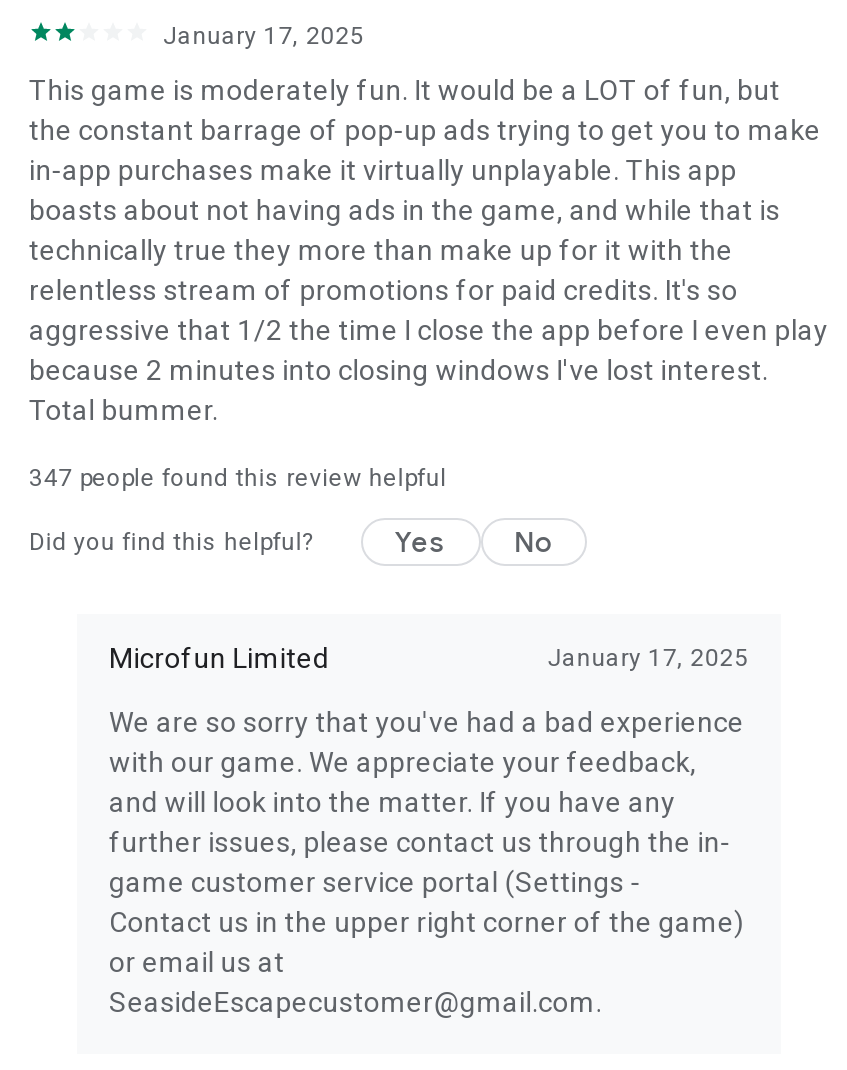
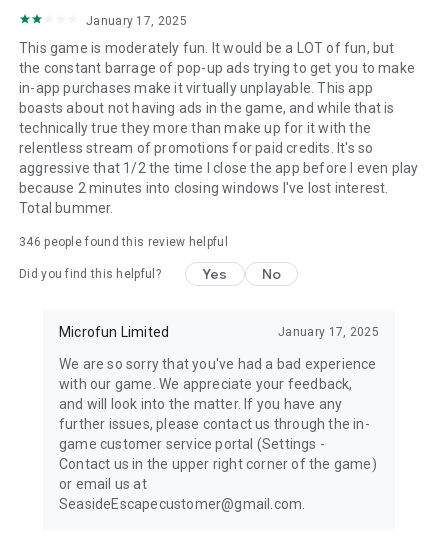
- 347 people found this review helpful
+ 346 people found this review helpful
